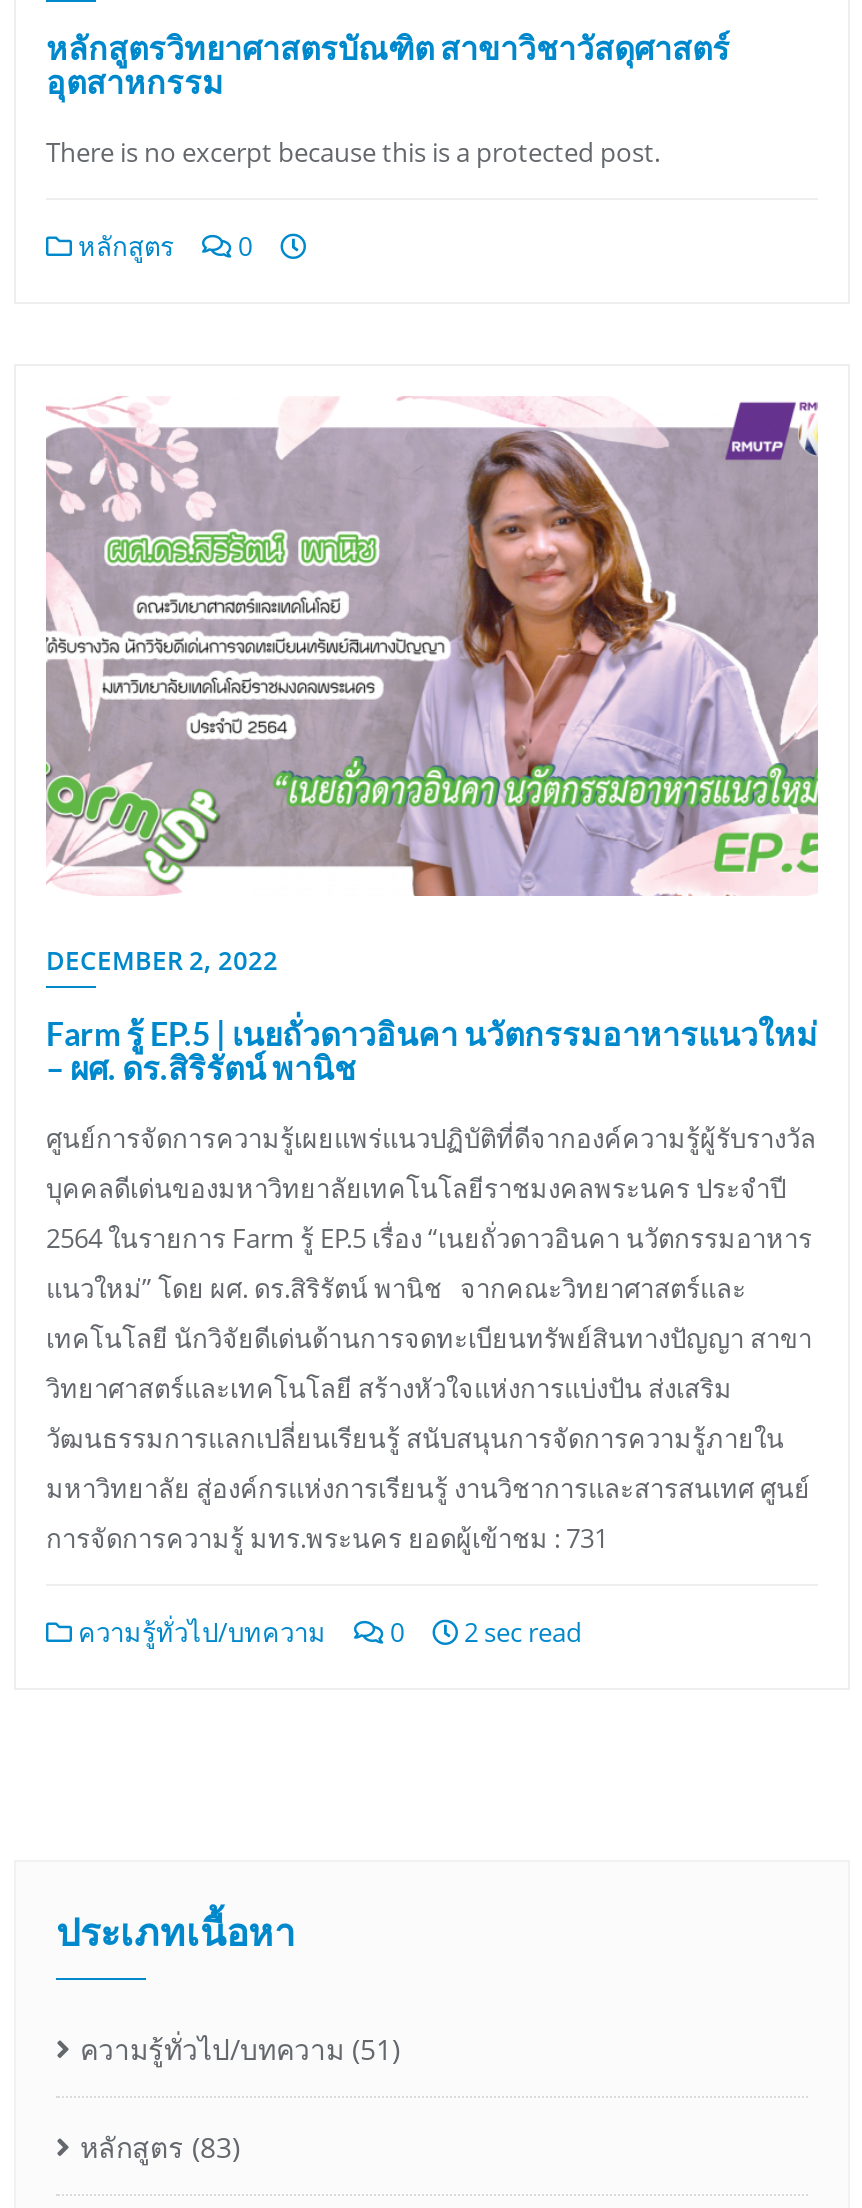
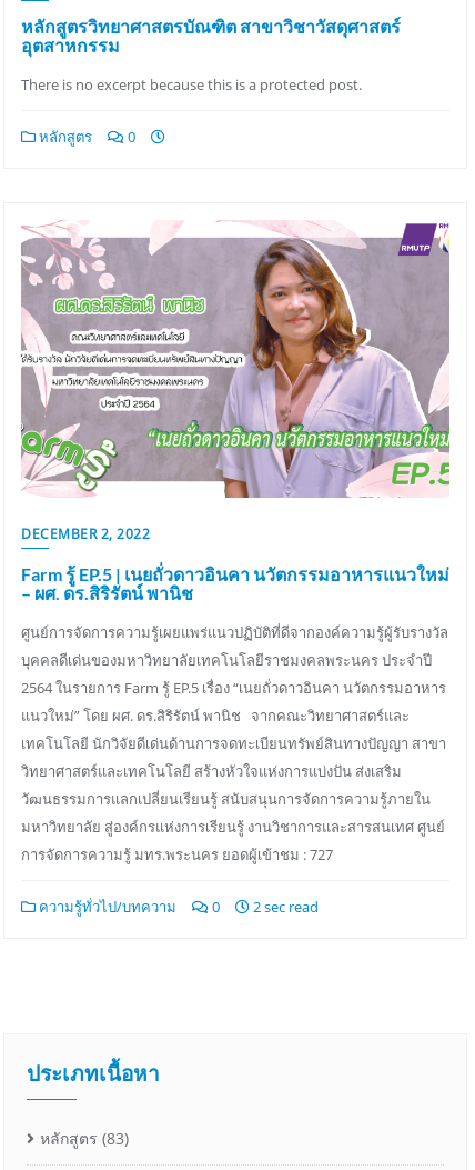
- การจัดการความรู้ มทร.พระนคร ยอดผู้เข้าชม : 731
+ การจัดการความรู้ มทร.พระนคร ยอดผู้เข้าชม : 727

- ความรู้ทั่วไป/บทความ(51)
